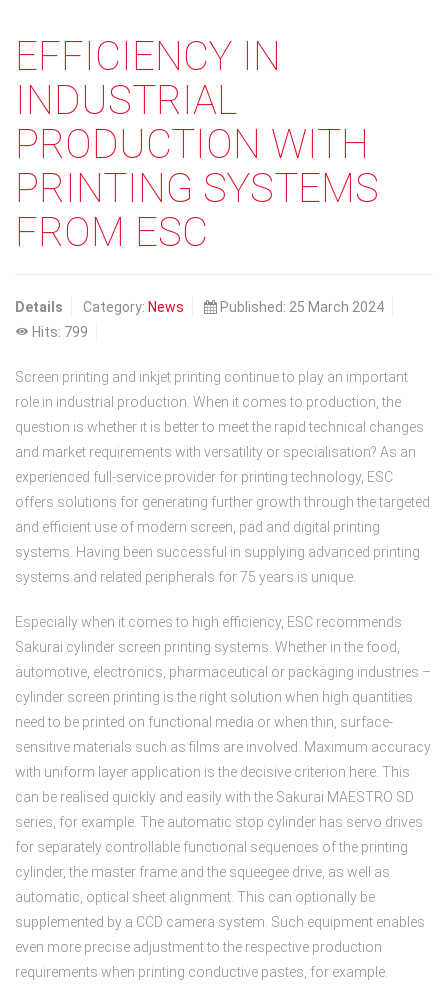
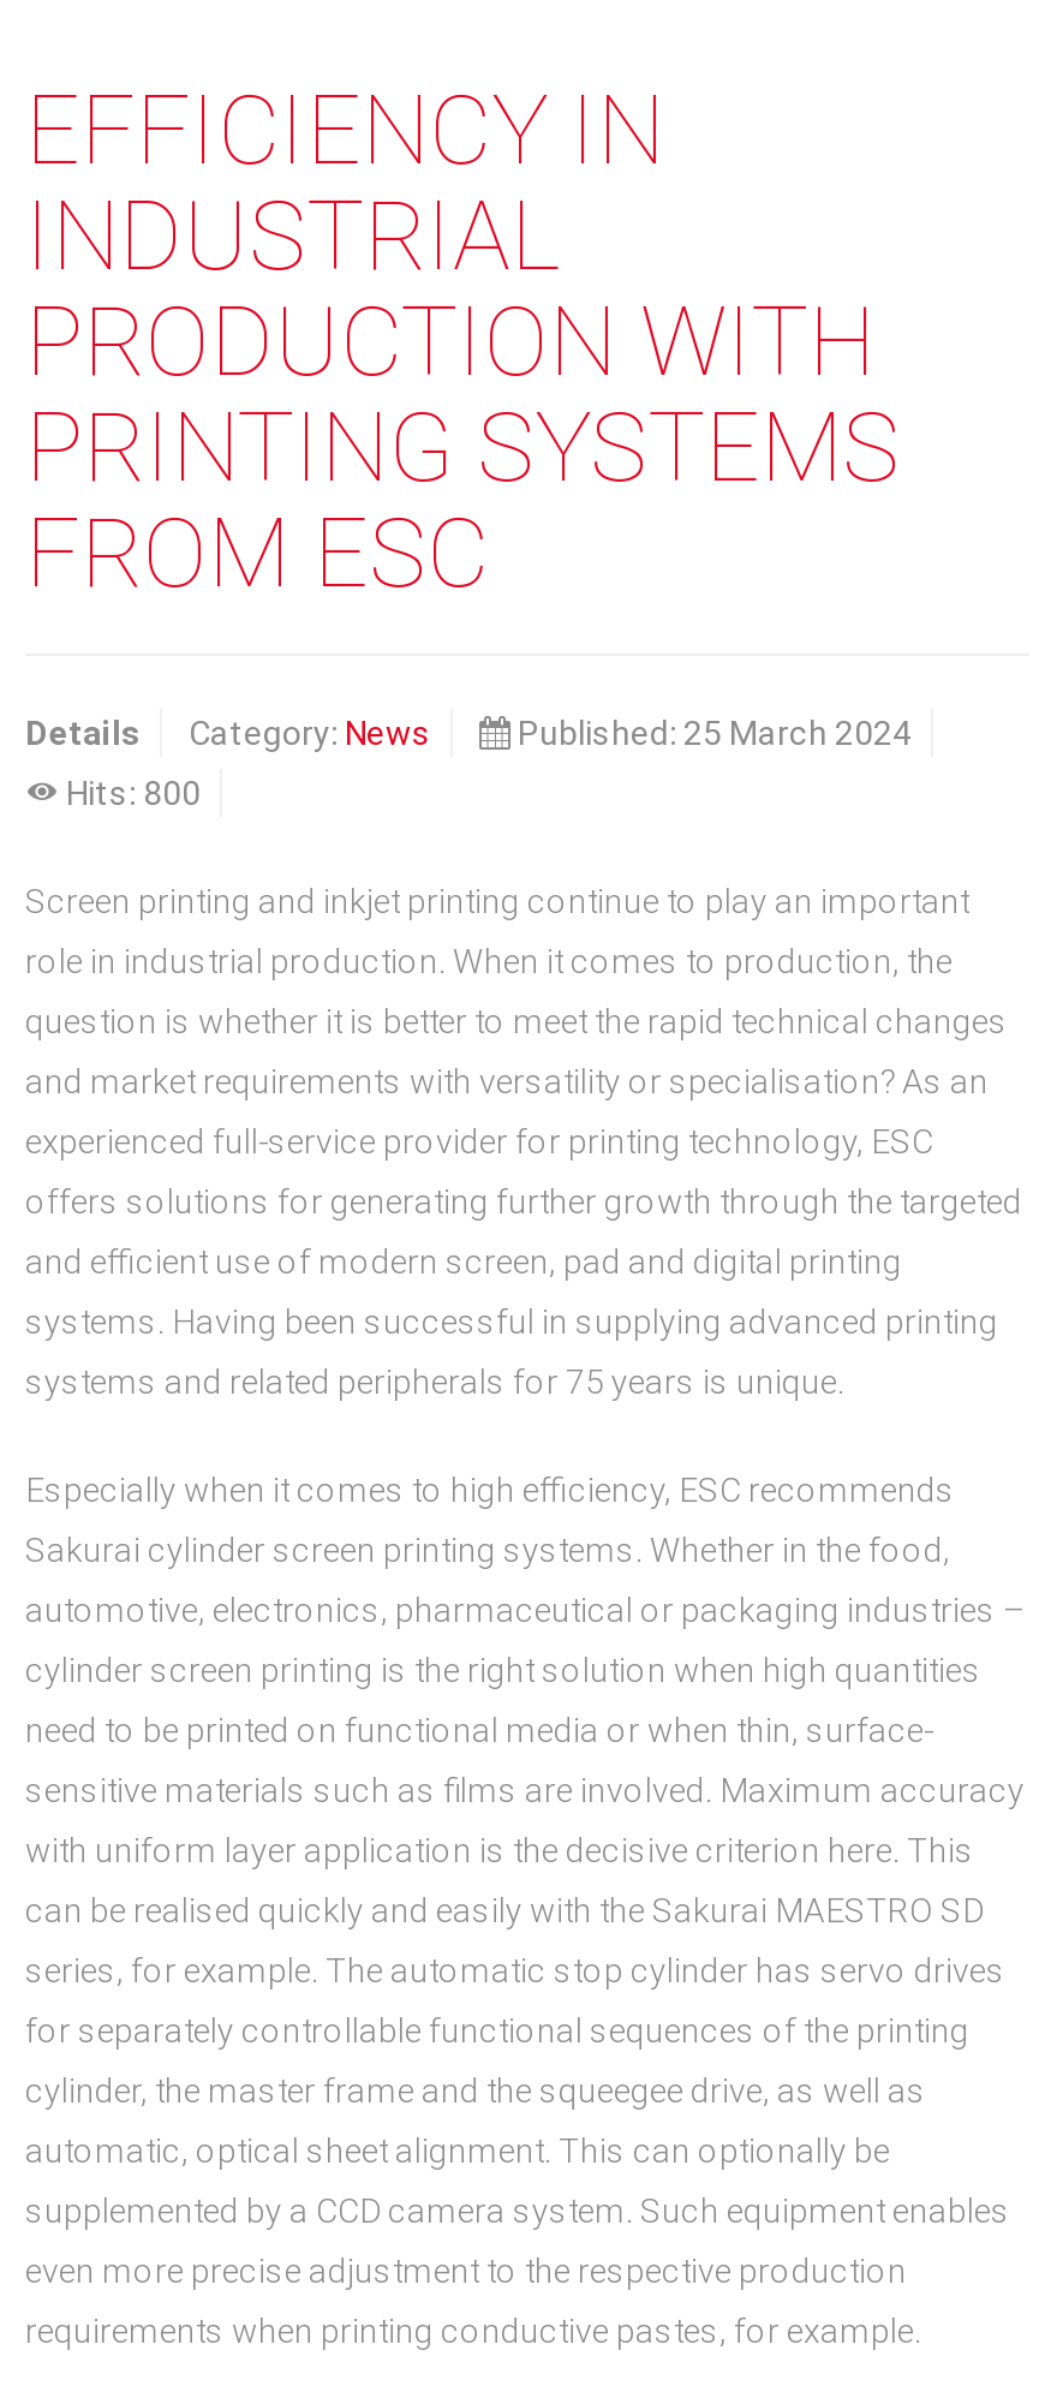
- Hits: 799
+ Hits: 800
